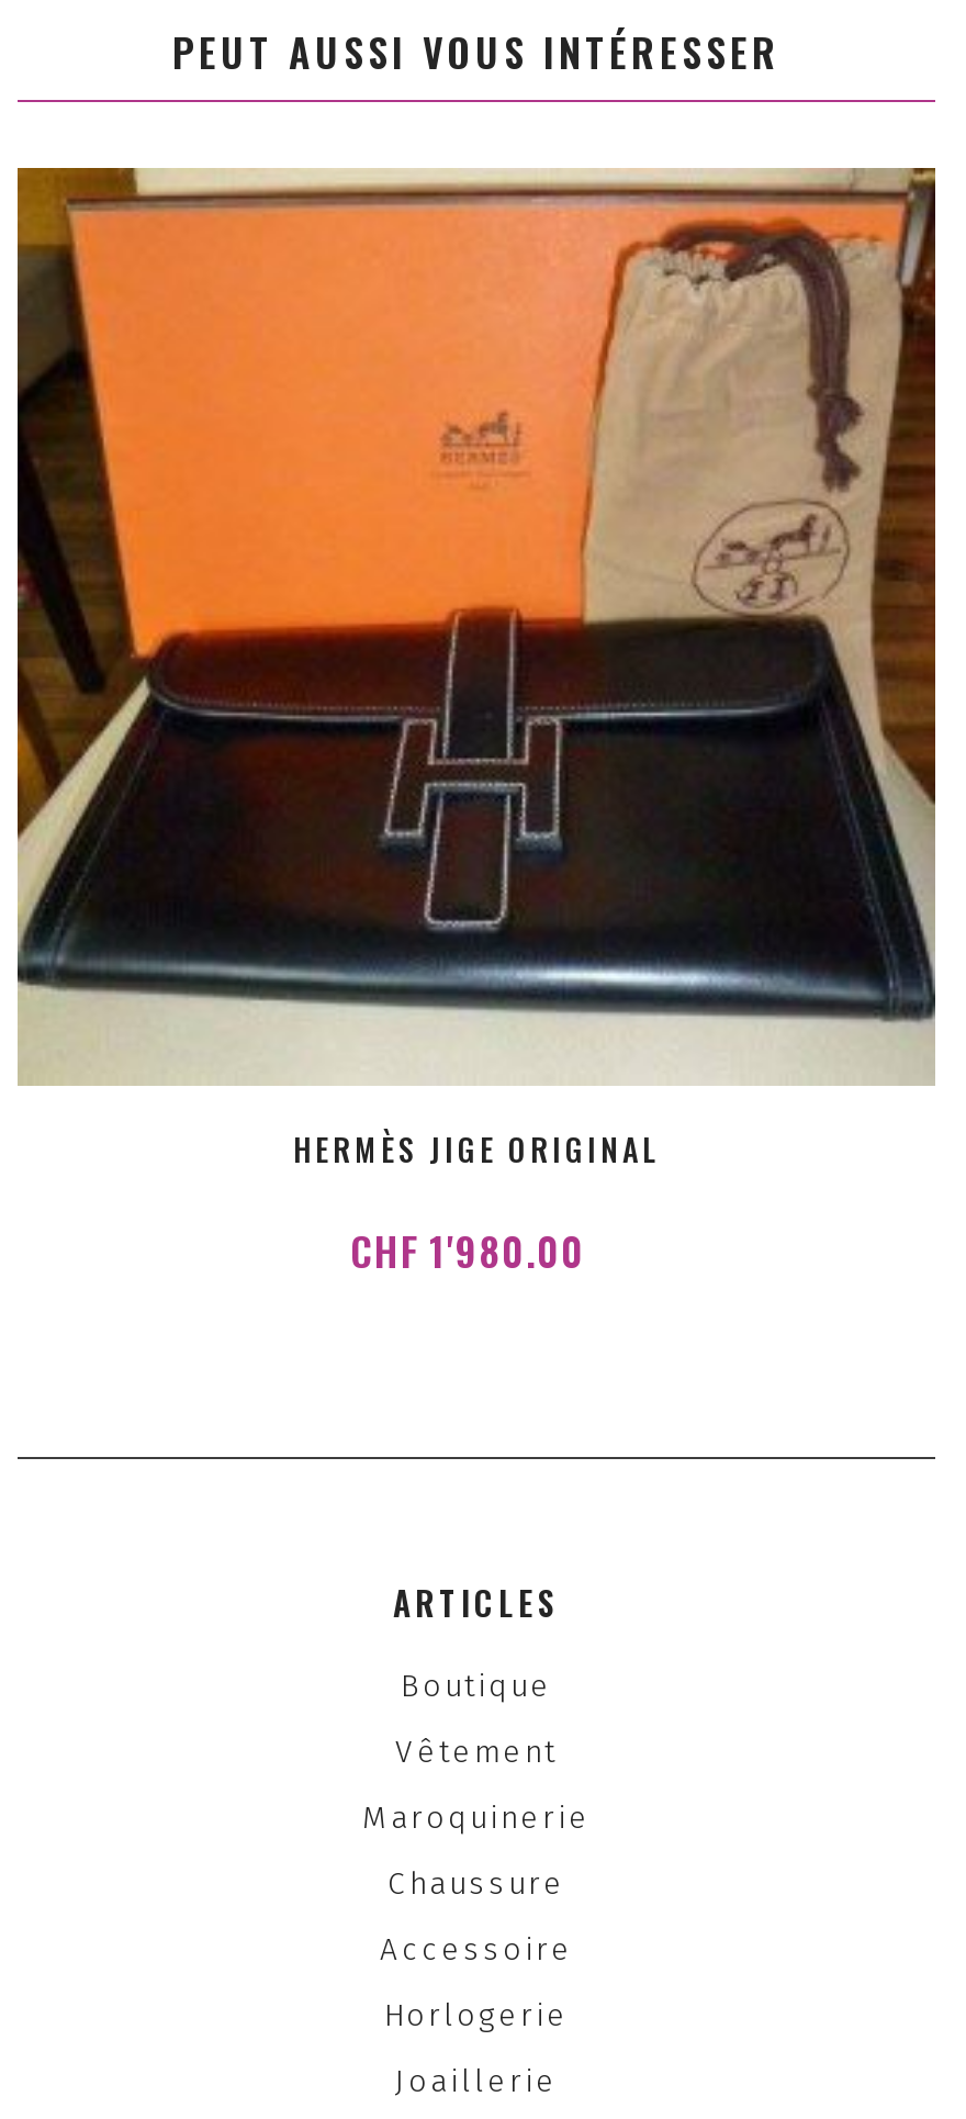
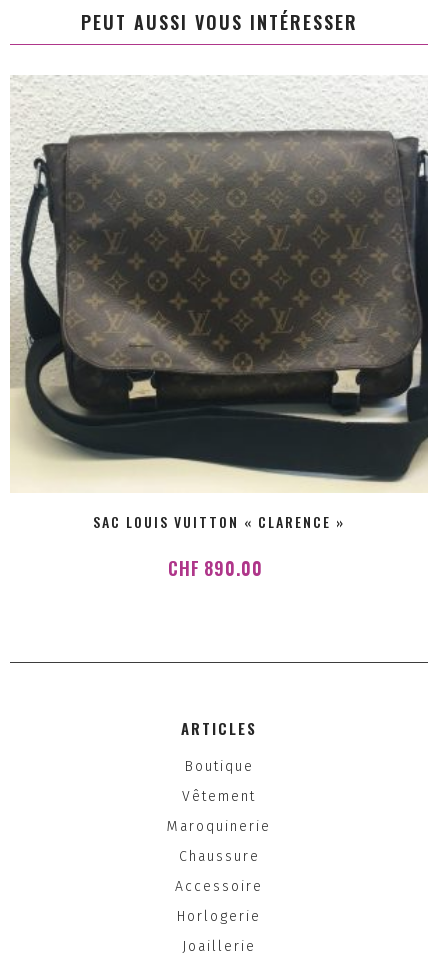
- [image]
- HERMÈS JIGE ORIGINAL
+ [image]
+ SAC LOUIS VUITTON « CLARENCE »

- CHF 1'980.00
+ CHF 890.00
